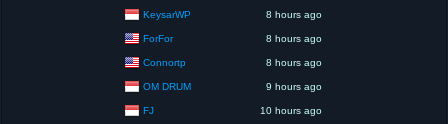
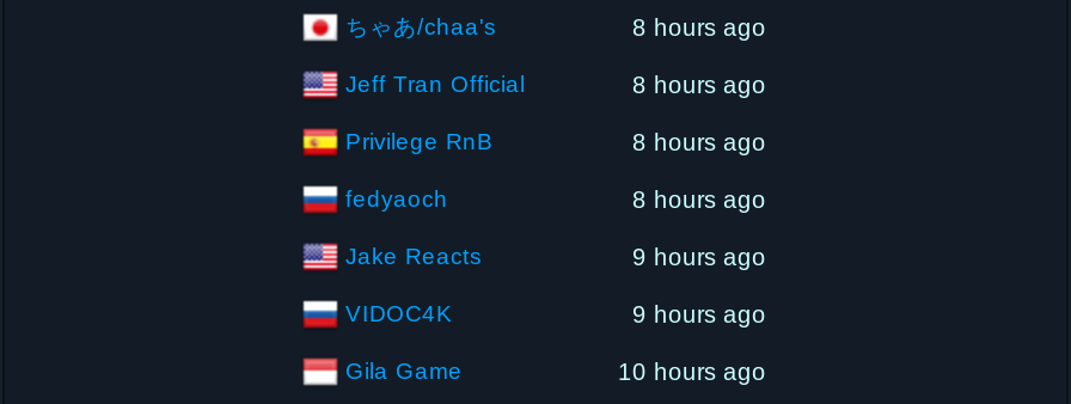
- KeysarWP
+ ちゃあ/chaa's

- ForFor
+ Jeff Tran Official

- Connortp
+ Privilege RnB

- OM DRUM
+ fedyaoch
+ 8 hours ago
+ Jake Reacts

- FJ
+ VIDOC4K
+ 9 hours ago
+ Gila Game
